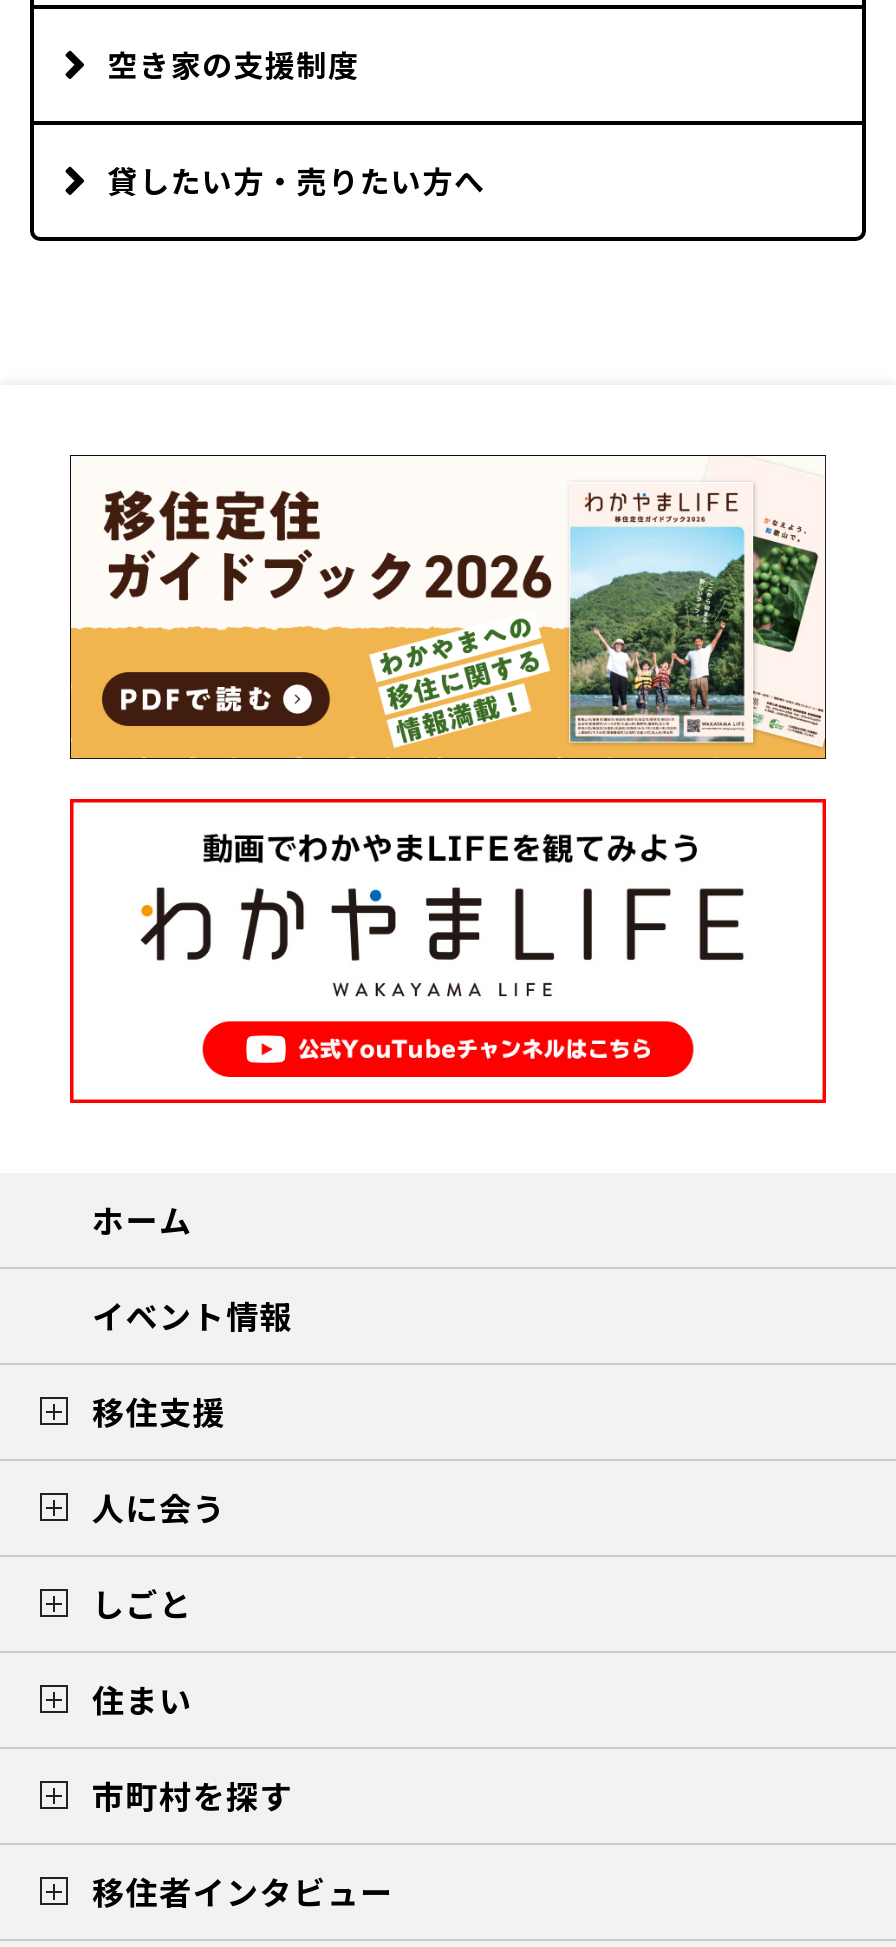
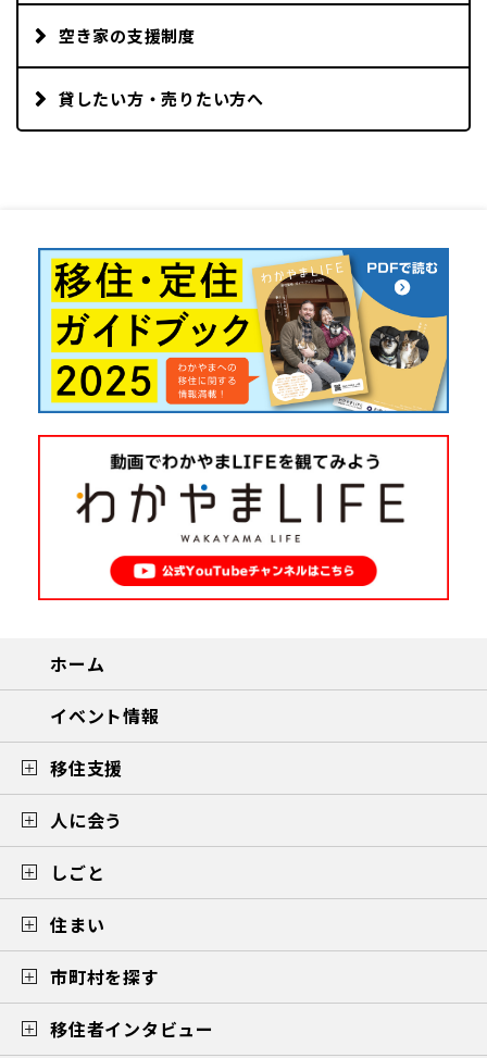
- [image]
+ [image]
